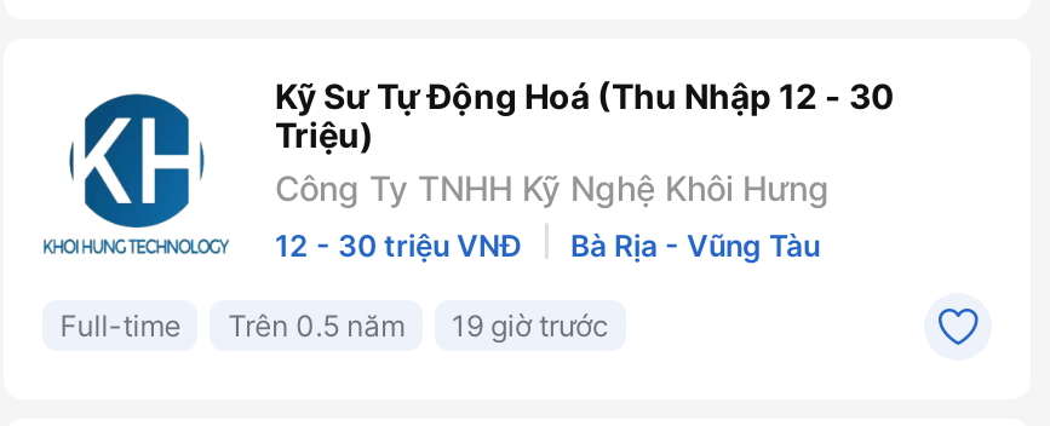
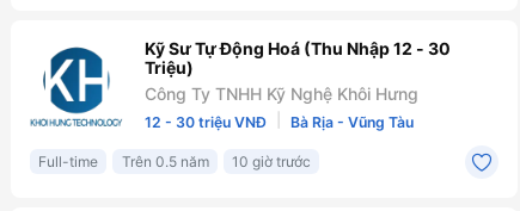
- Full-time Trên 0.5 năm 19 giờ trước
+ Full-time Trên 0.5 năm 10 giờ trước
